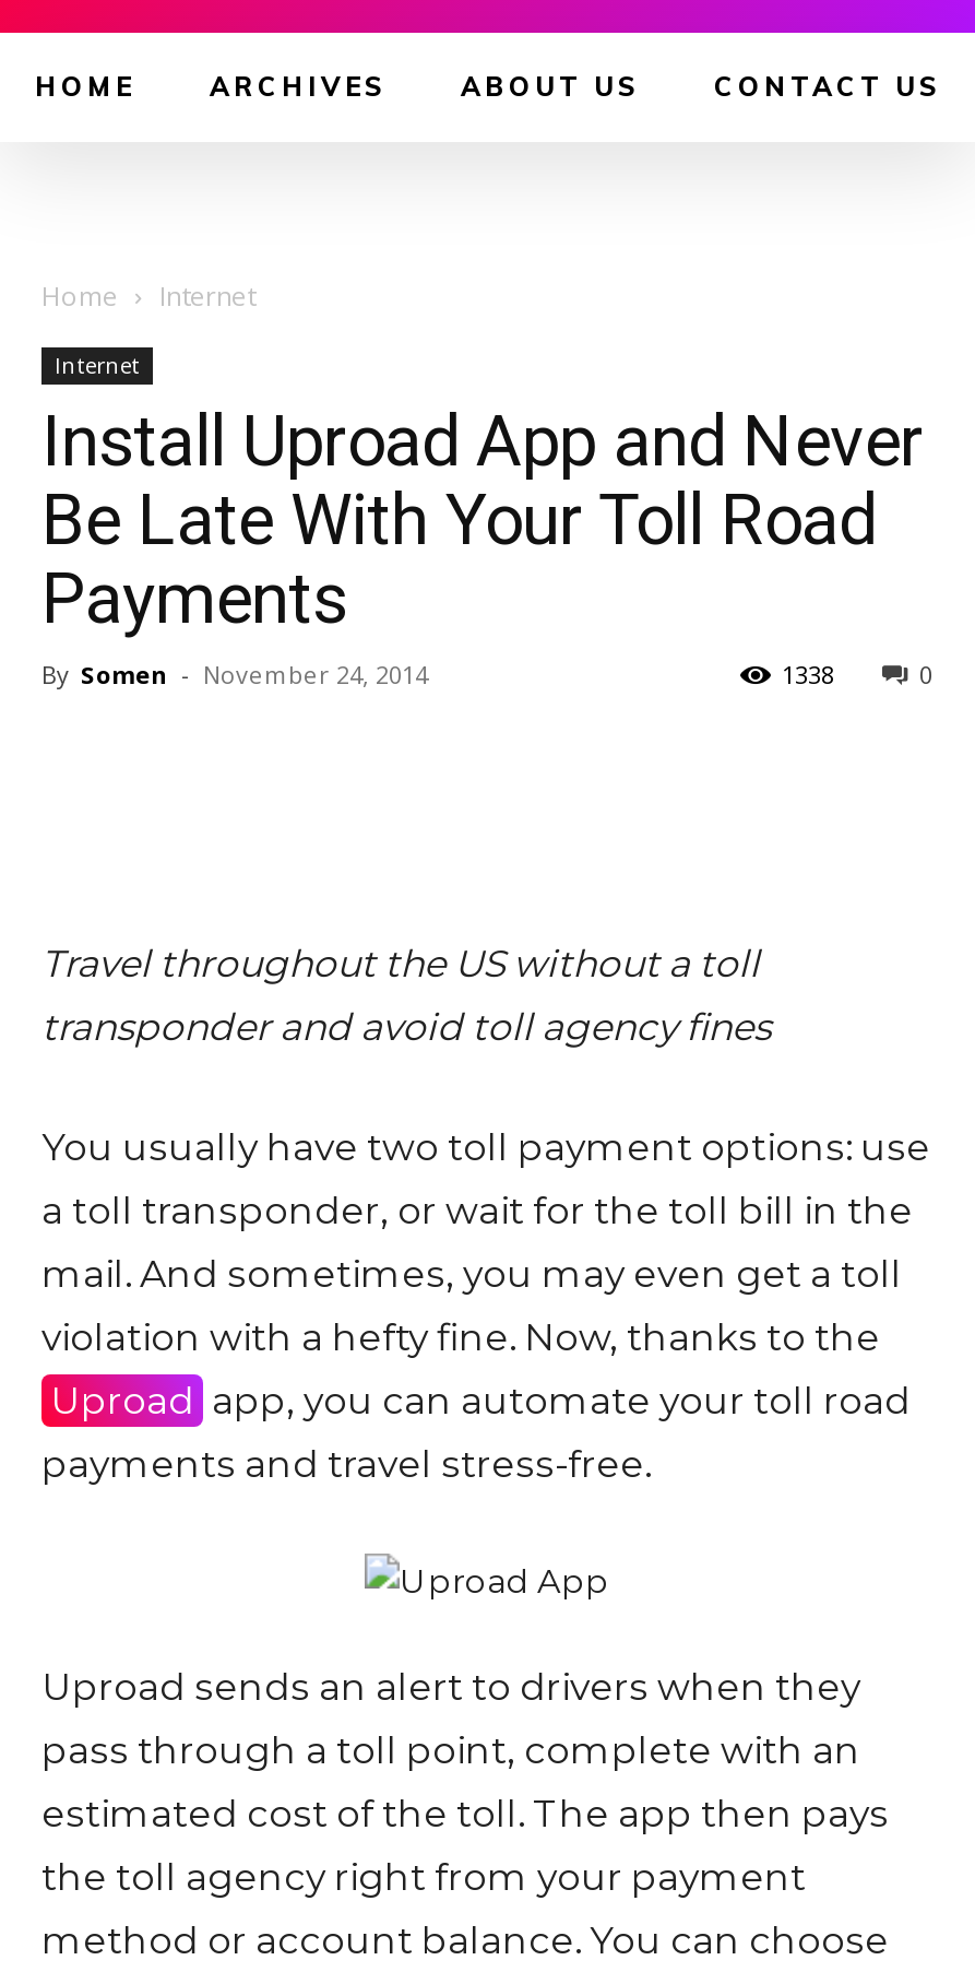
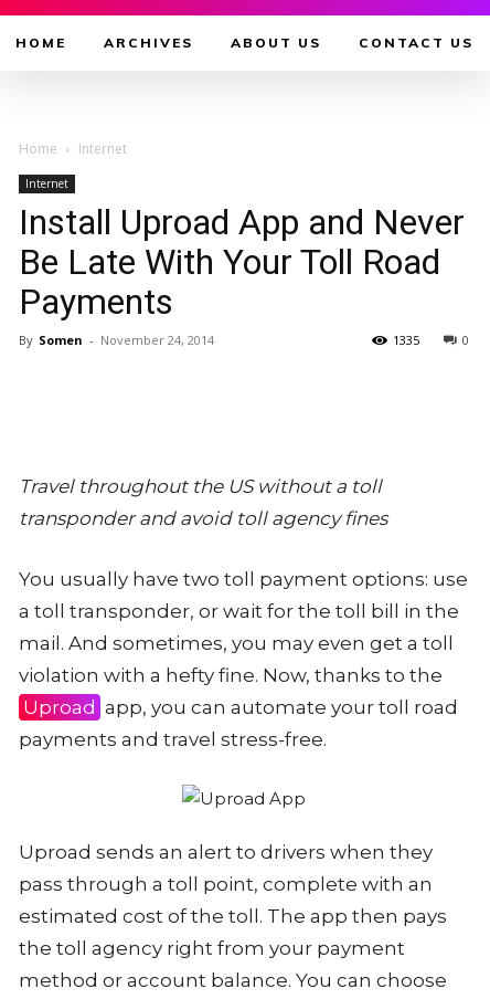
- 1338
+ 1335
